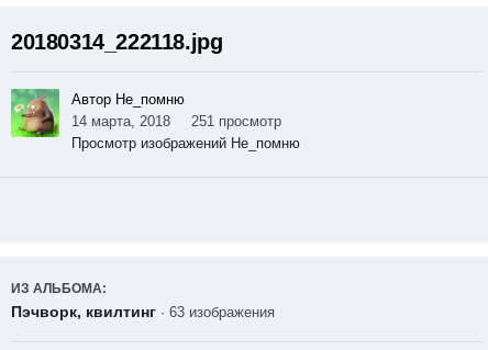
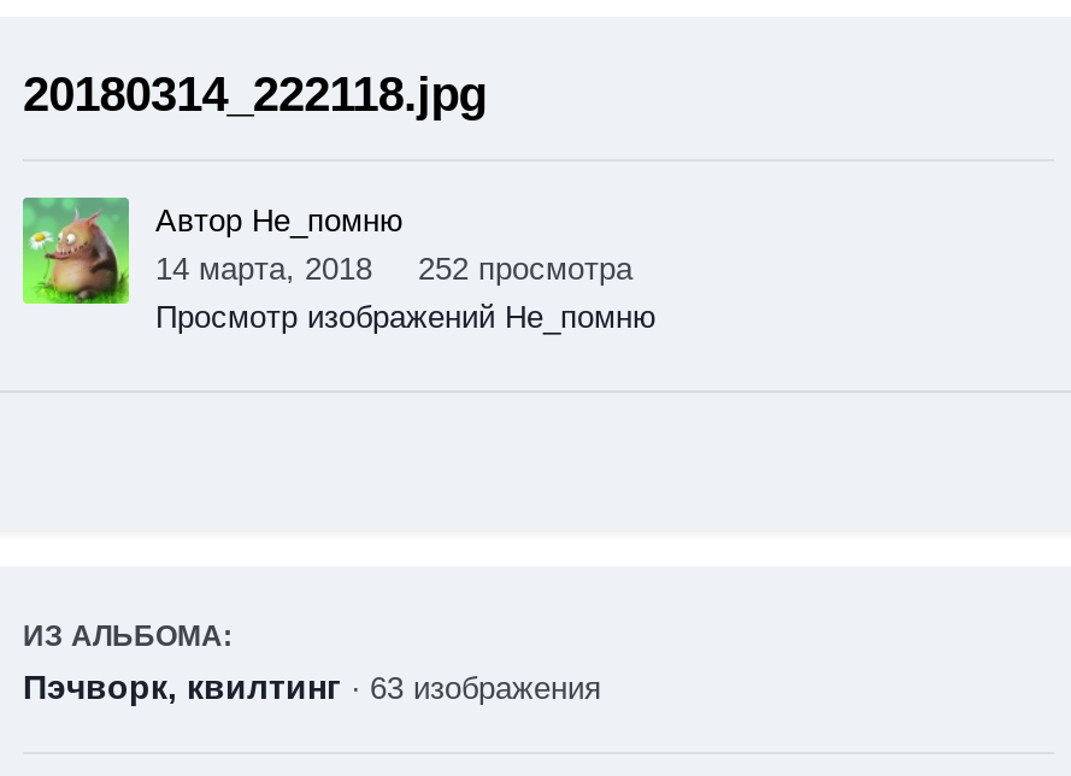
- 14 марта, 2018 251 просмотр
+ 14 марта, 2018 252 просмотра
